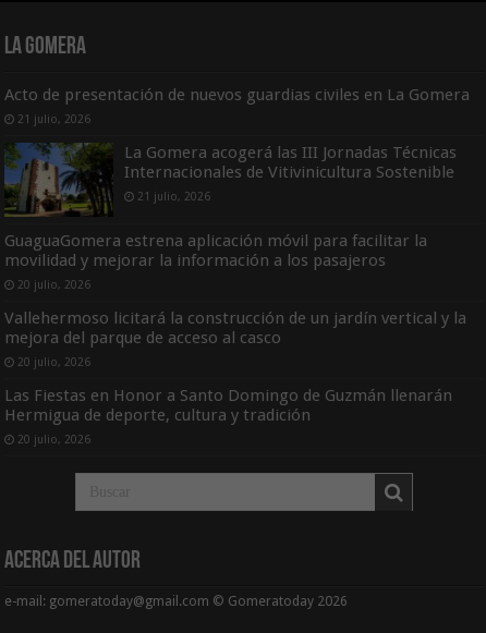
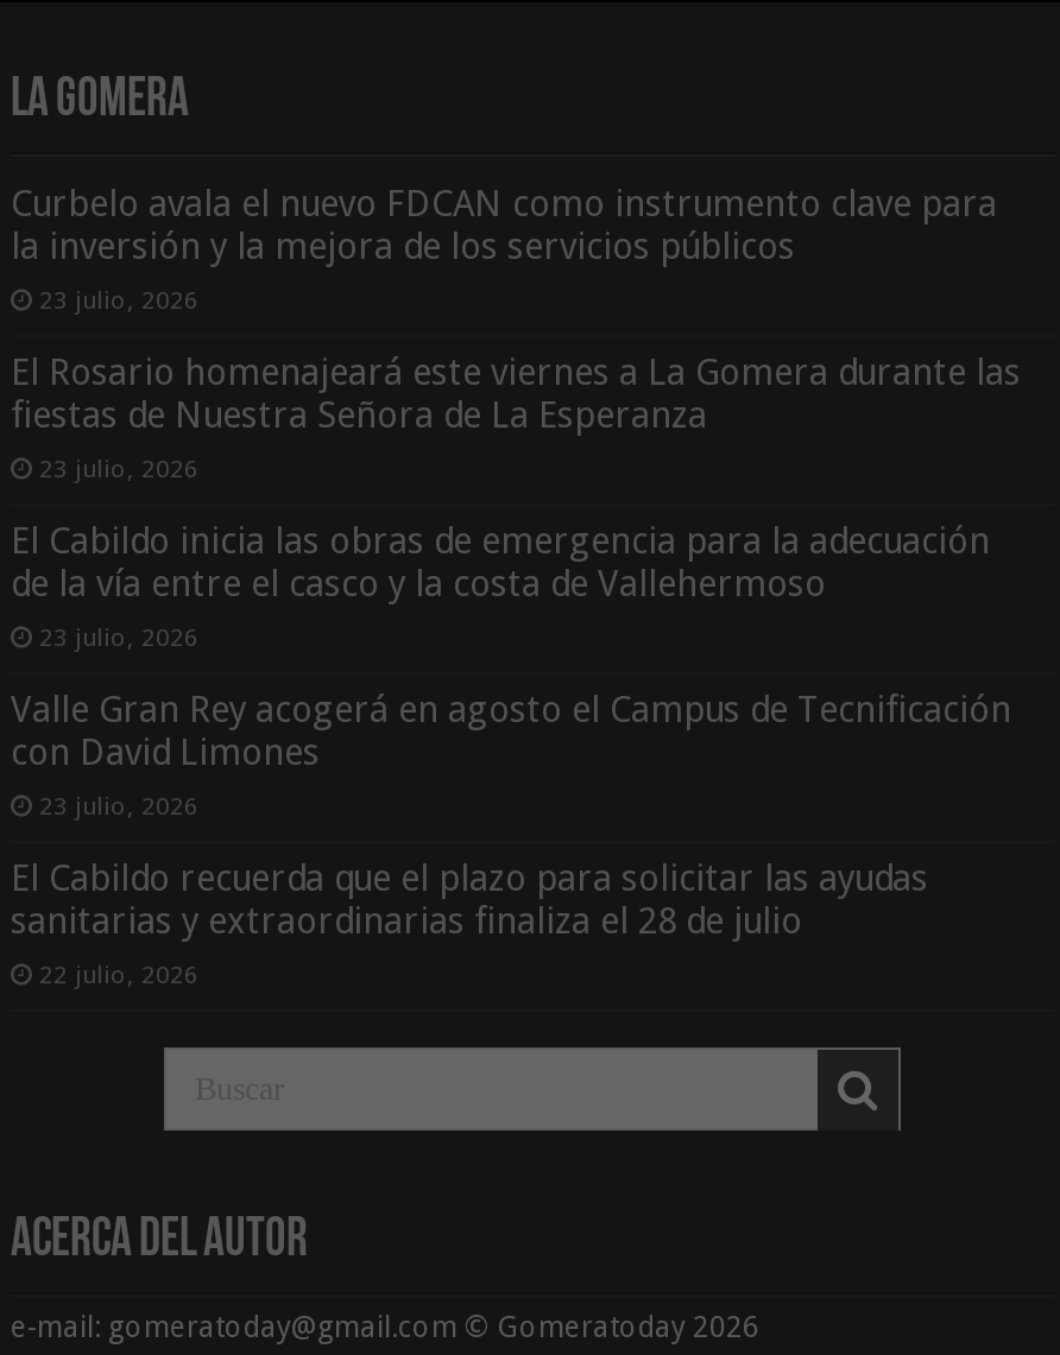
- Acto de presentación de nuevos guardias civiles en La Gomera
- 21 julio, 2026
+ Curbelo avala el nuevo FDCAN como instrumento clave para
+ la inversión y la mejora de los servicios públicos
+ 23 julio, 2026

- La Gomera acogerá las III Jornadas Técnicas
- Internacionales de Vitivinicultura Sostenible
- 21 julio, 2026
+ El Rosario homenajeará este viernes a La Gomera durante las
+ fiestas de Nuestra Señora de La Esperanza
+ 23 julio, 2026

- GuaguaGomera estrena aplicación móvil para facilitar la
- movilidad y mejorar la información a los pasajeros
- 20 julio, 2026
+ El Cabildo inicia las obras de emergencia para la adecuación
+ de la vía entre el casco y la costa de Vallehermoso
+ 23 julio, 2026

- Vallehermoso licitará la construcción de un jardín vertical y la
- mejora del parque de acceso al casco
- 20 julio, 2026
+ Valle Gran Rey acogerá en agosto el Campus de Tecnificación
+ con David Limones
+ 23 julio, 2026

- Las Fiestas en Honor a Santo Domingo de Guzmán llenarán
- Hermigua de deporte, cultura y tradición
- 20 julio, 2026
+ El Cabildo recuerda que el plazo para solicitar las ayudas
+ sanitarias y extraordinarias finaliza el 28 de julio
+ 22 julio, 2026
